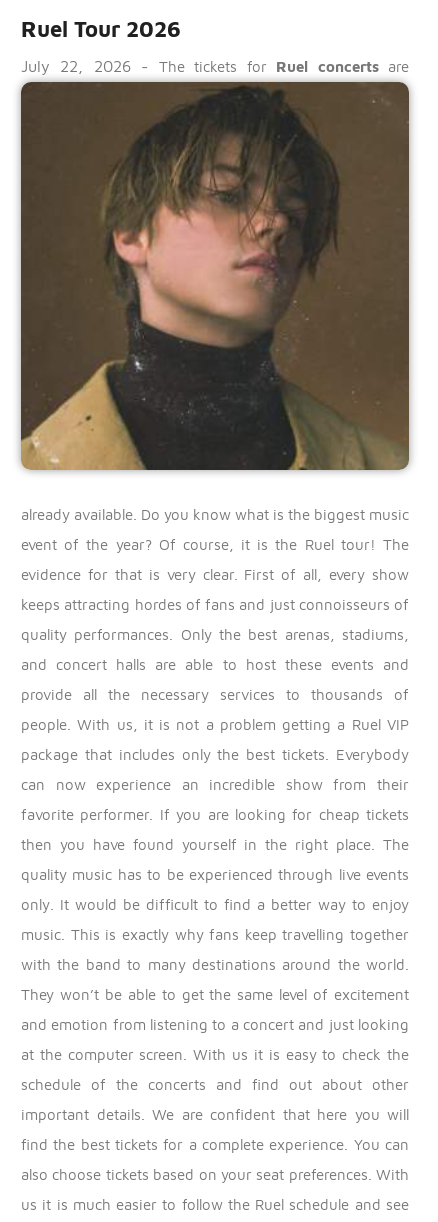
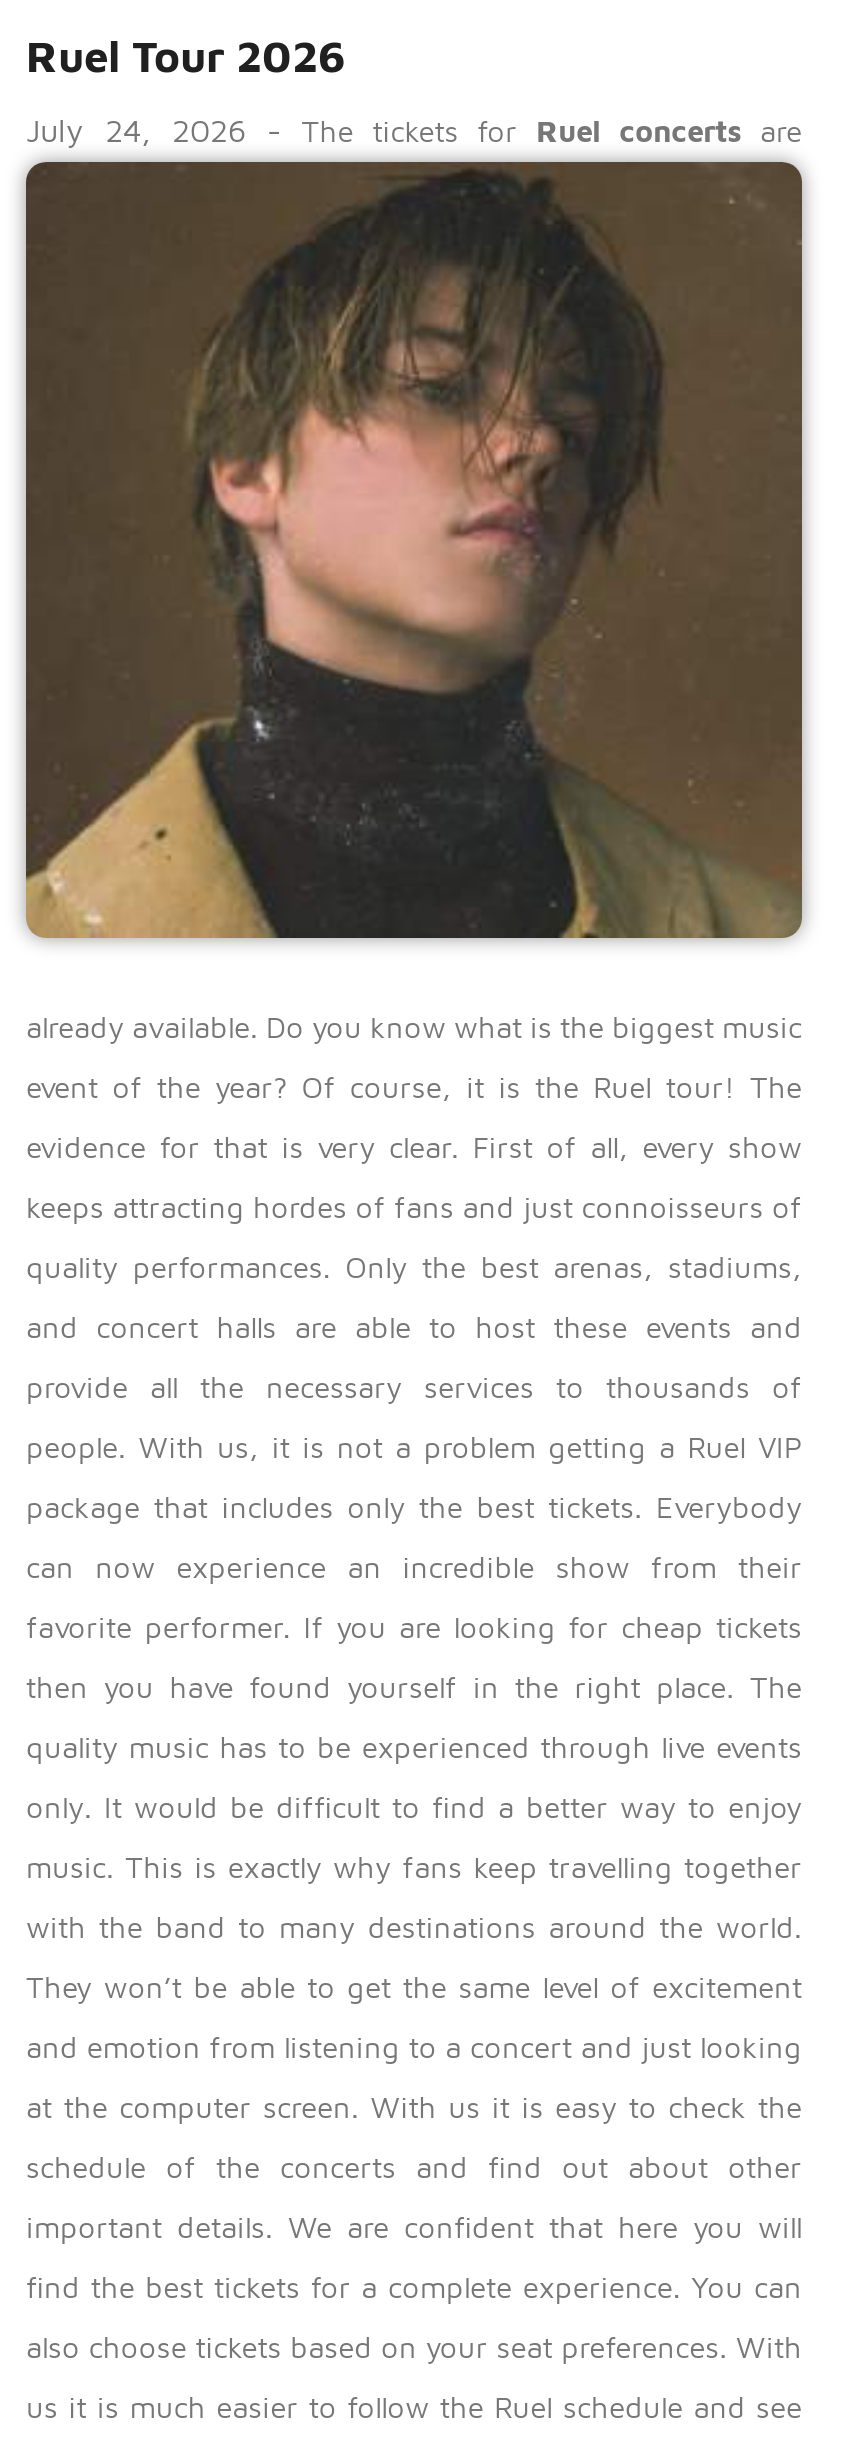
- July 22, 2026 - The tickets for Ruel concerts are
+ July 24, 2026 - The tickets for Ruel concerts are
